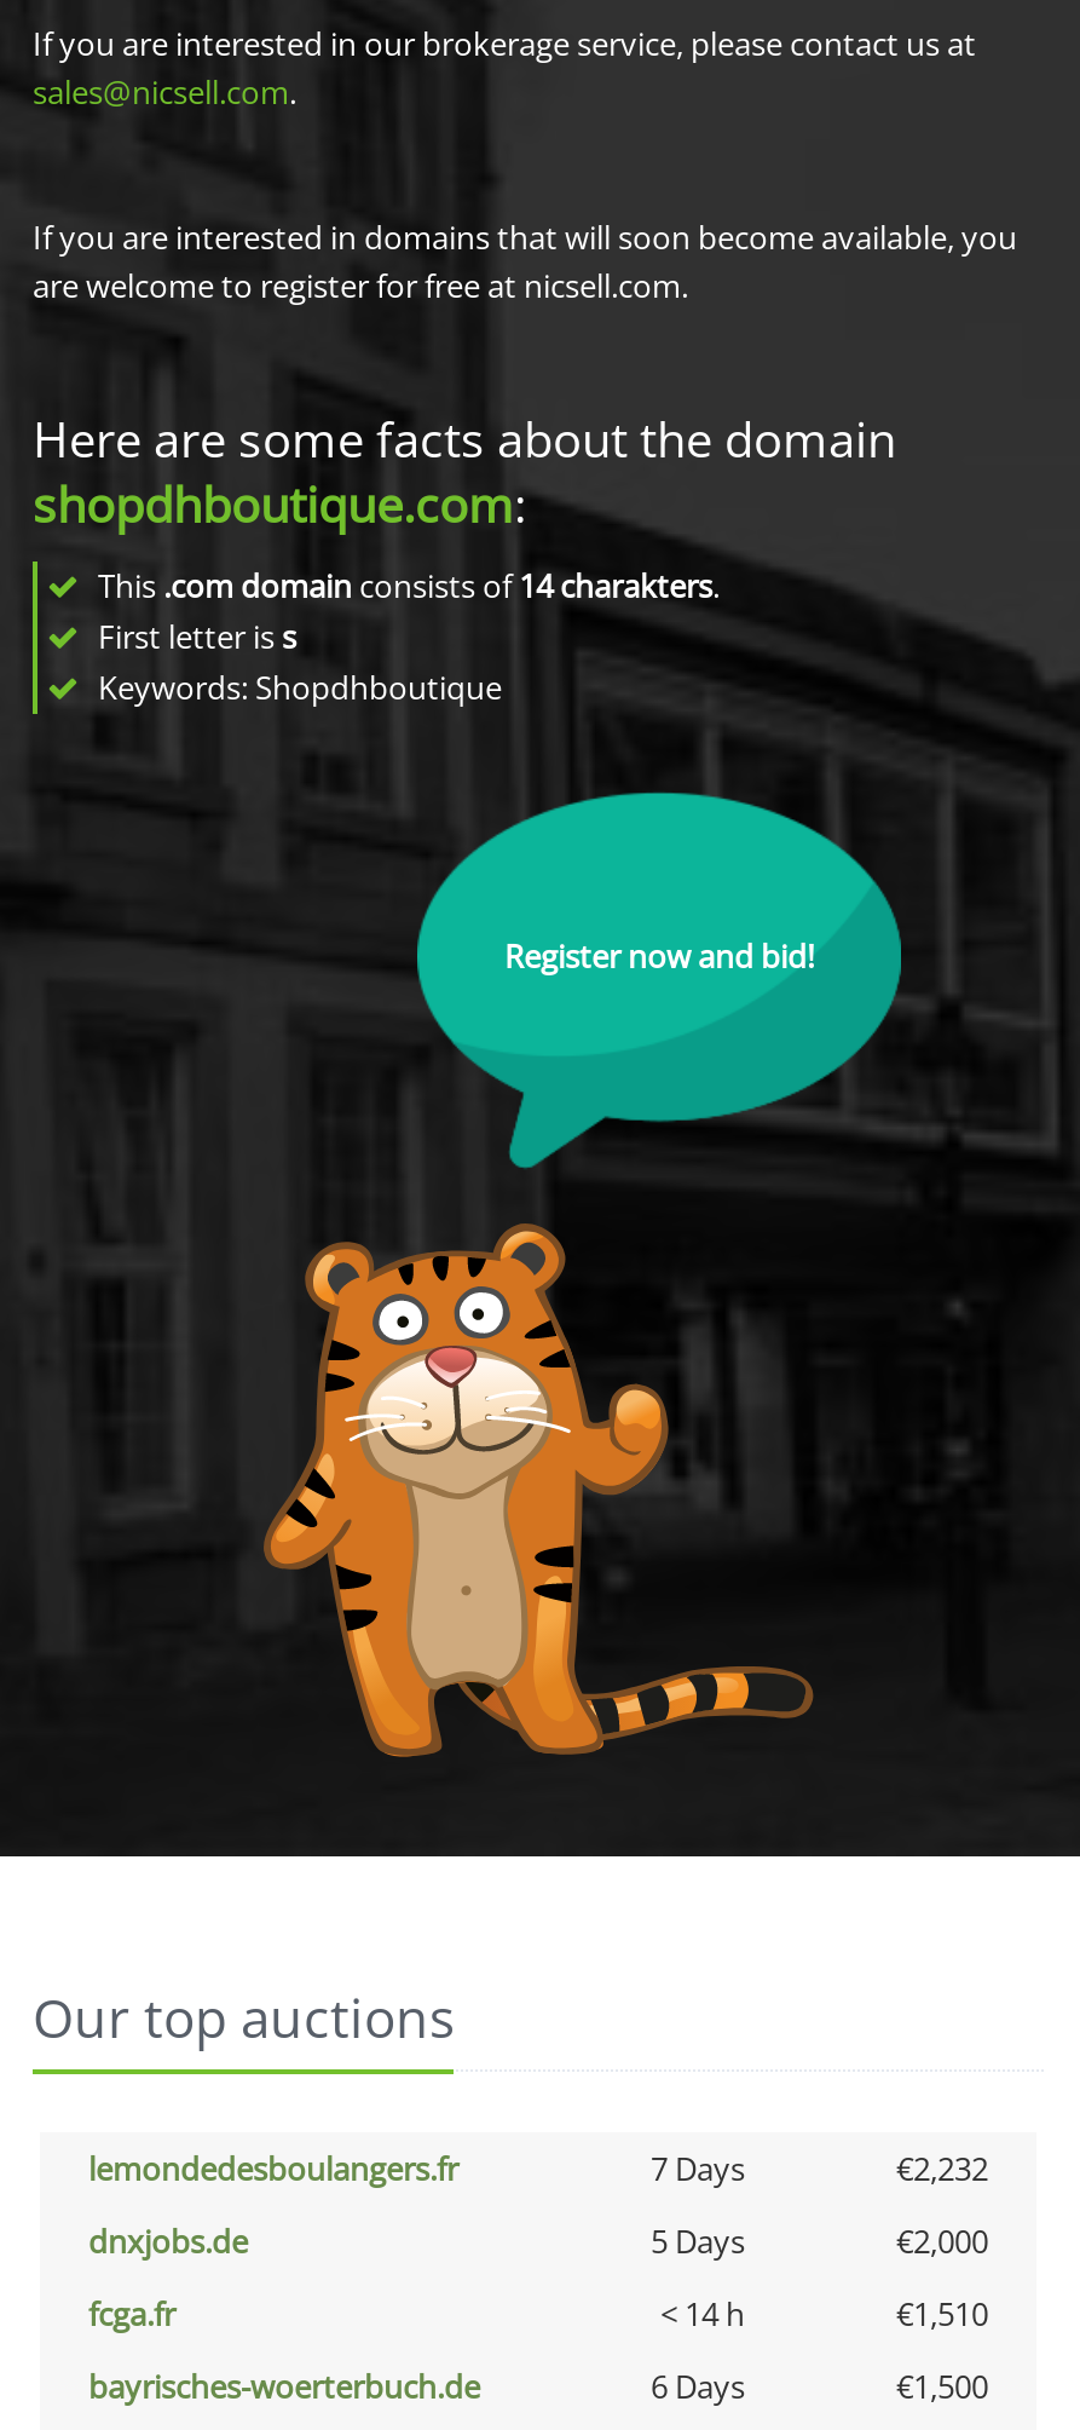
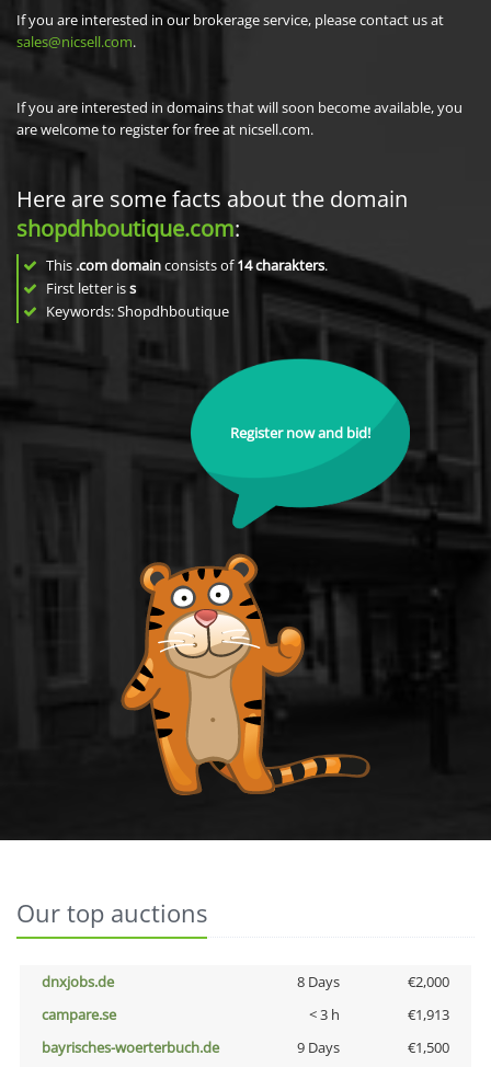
- lemondedesboulangers.fr
- 7 Days
- €2,232

- 5 Days
+ 8 Days

- fcga.fr
- < 14 h
- €1,510
+ campare.se
+ < 3 h
+ €1,913

- 6 Days
+ 9 Days
